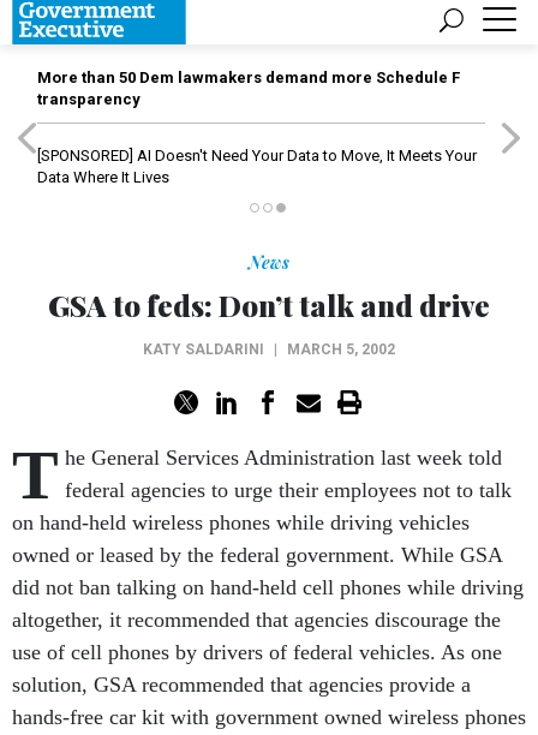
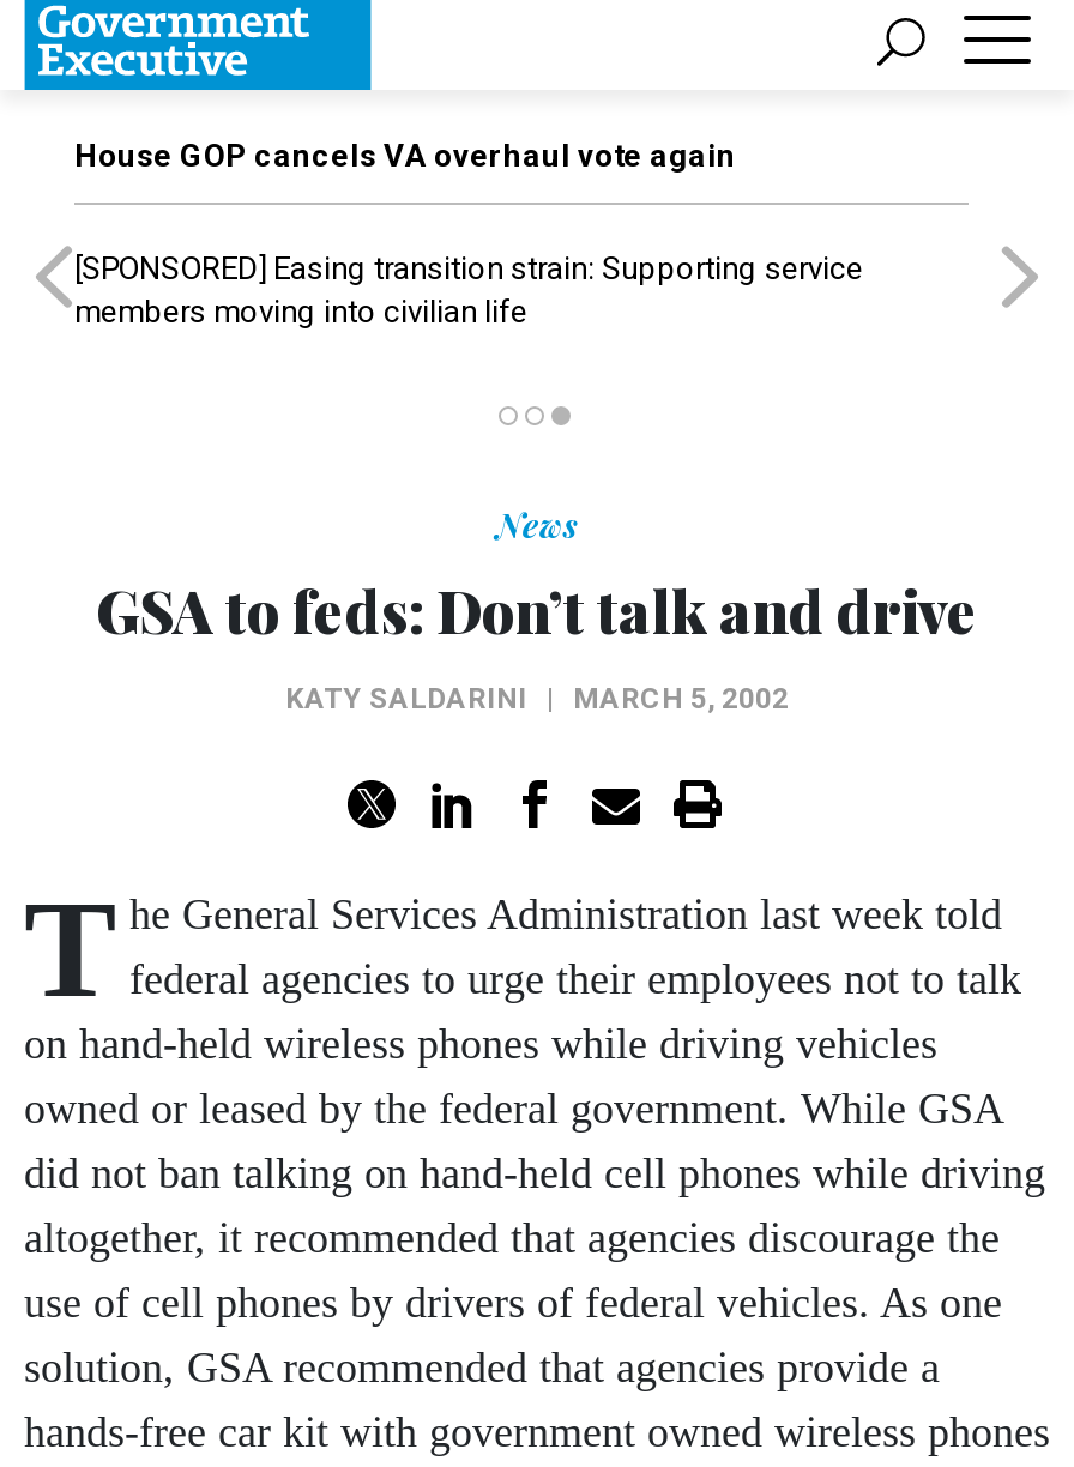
- More than 50 Dem lawmakers demand more Schedule F
- transparency
+ House GOP cancels VA overhaul vote again

- [SPONSORED] AI Doesn't Need Your Data to Move, It Meets Your
- Data Where It Lives
+ [SPONSORED] Easing transition strain: Supporting service
+ members moving into civilian life
